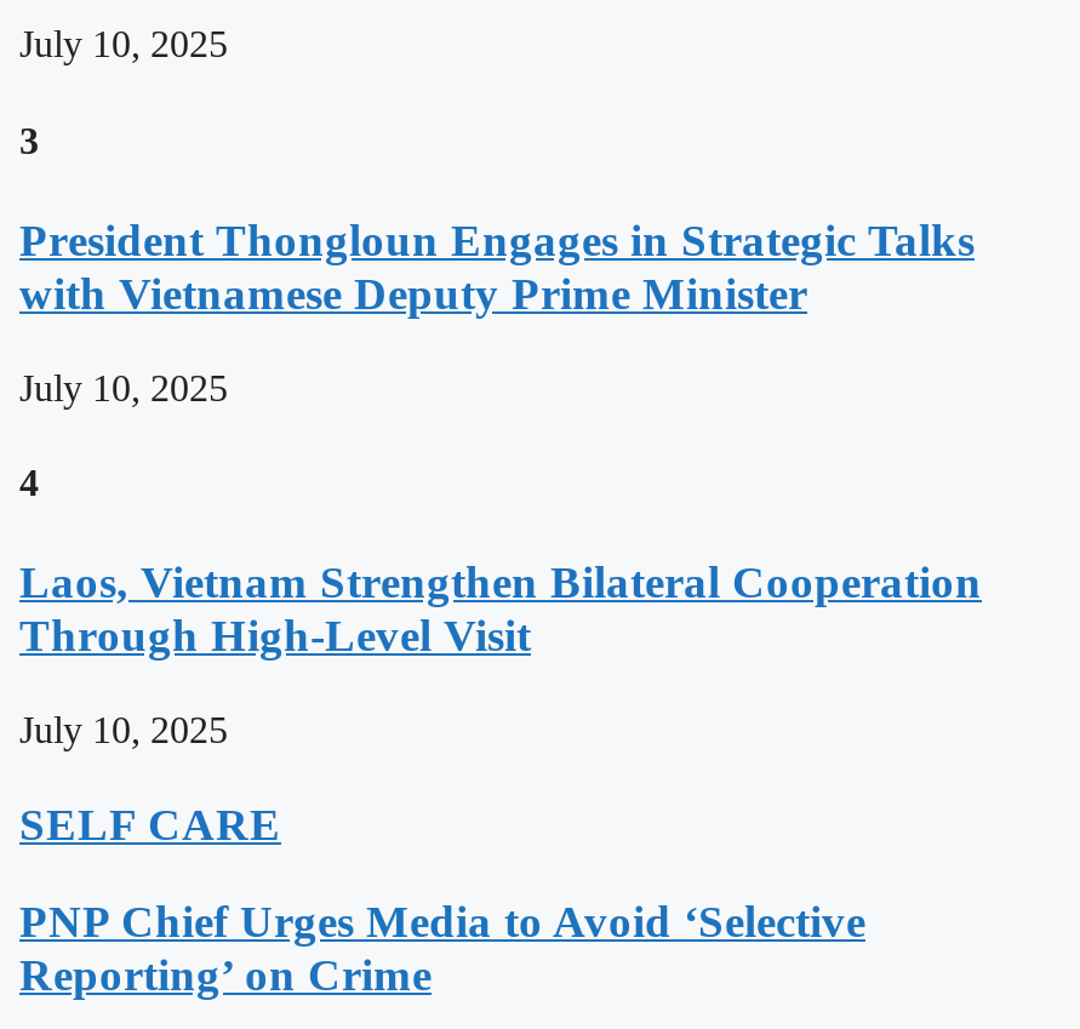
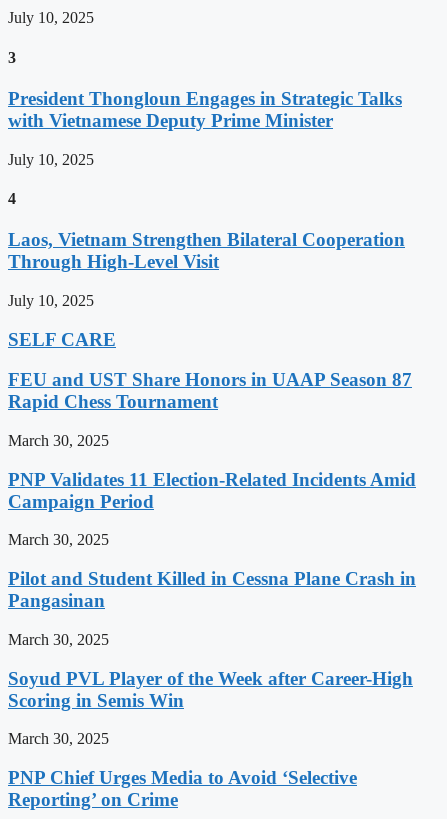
+ FEU and UST Share Honors in UAAP Season 87
+ Rapid Chess Tournament
+ March 30, 2025
+ PNP Validates 11 Election-Related Incidents Amid
+ Campaign Period
+ March 30, 2025
+ Pilot and Student Killed in Cessna Plane Crash in
+ Pangasinan
+ March 30, 2025
+ Soyud PVL Player of the Week after Career-High
+ Scoring in Semis Win
+ March 30, 2025
